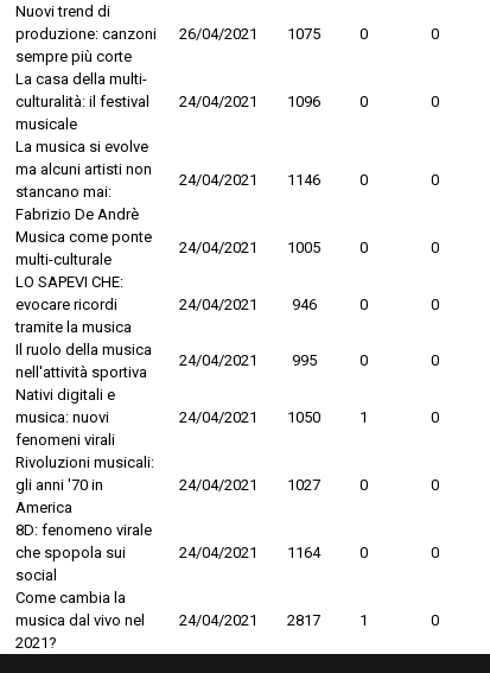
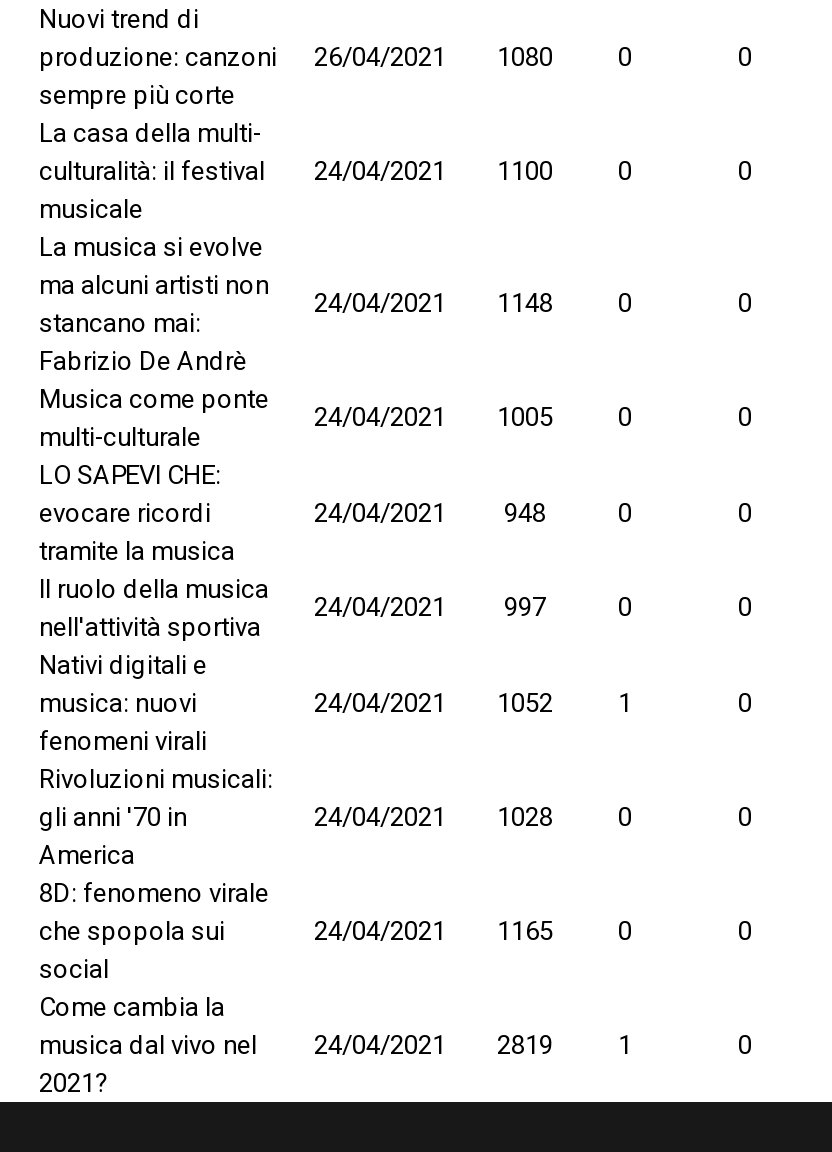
- produzione: canzoni 26/04/2021 1075
+ produzione: canzoni 26/04/2021 1080

- culturalità: il festival 24/04/2021 1096
+ culturalità: il festival 24/04/2021 1100

- 24/04/2021 1146
+ 24/04/2021 1148

- 24/04/2021 946
+ 24/04/2021 948

- 24/04/2021 995
+ 24/04/2021 997

- 24/04/2021 1050
+ 24/04/2021 1052

- 24/04/2021 1027
+ 24/04/2021 1028

- 24/04/2021 1164
+ 24/04/2021 1165

- musica dal vivo nel 24/04/2021 2817
+ musica dal vivo nel 24/04/2021 2819
